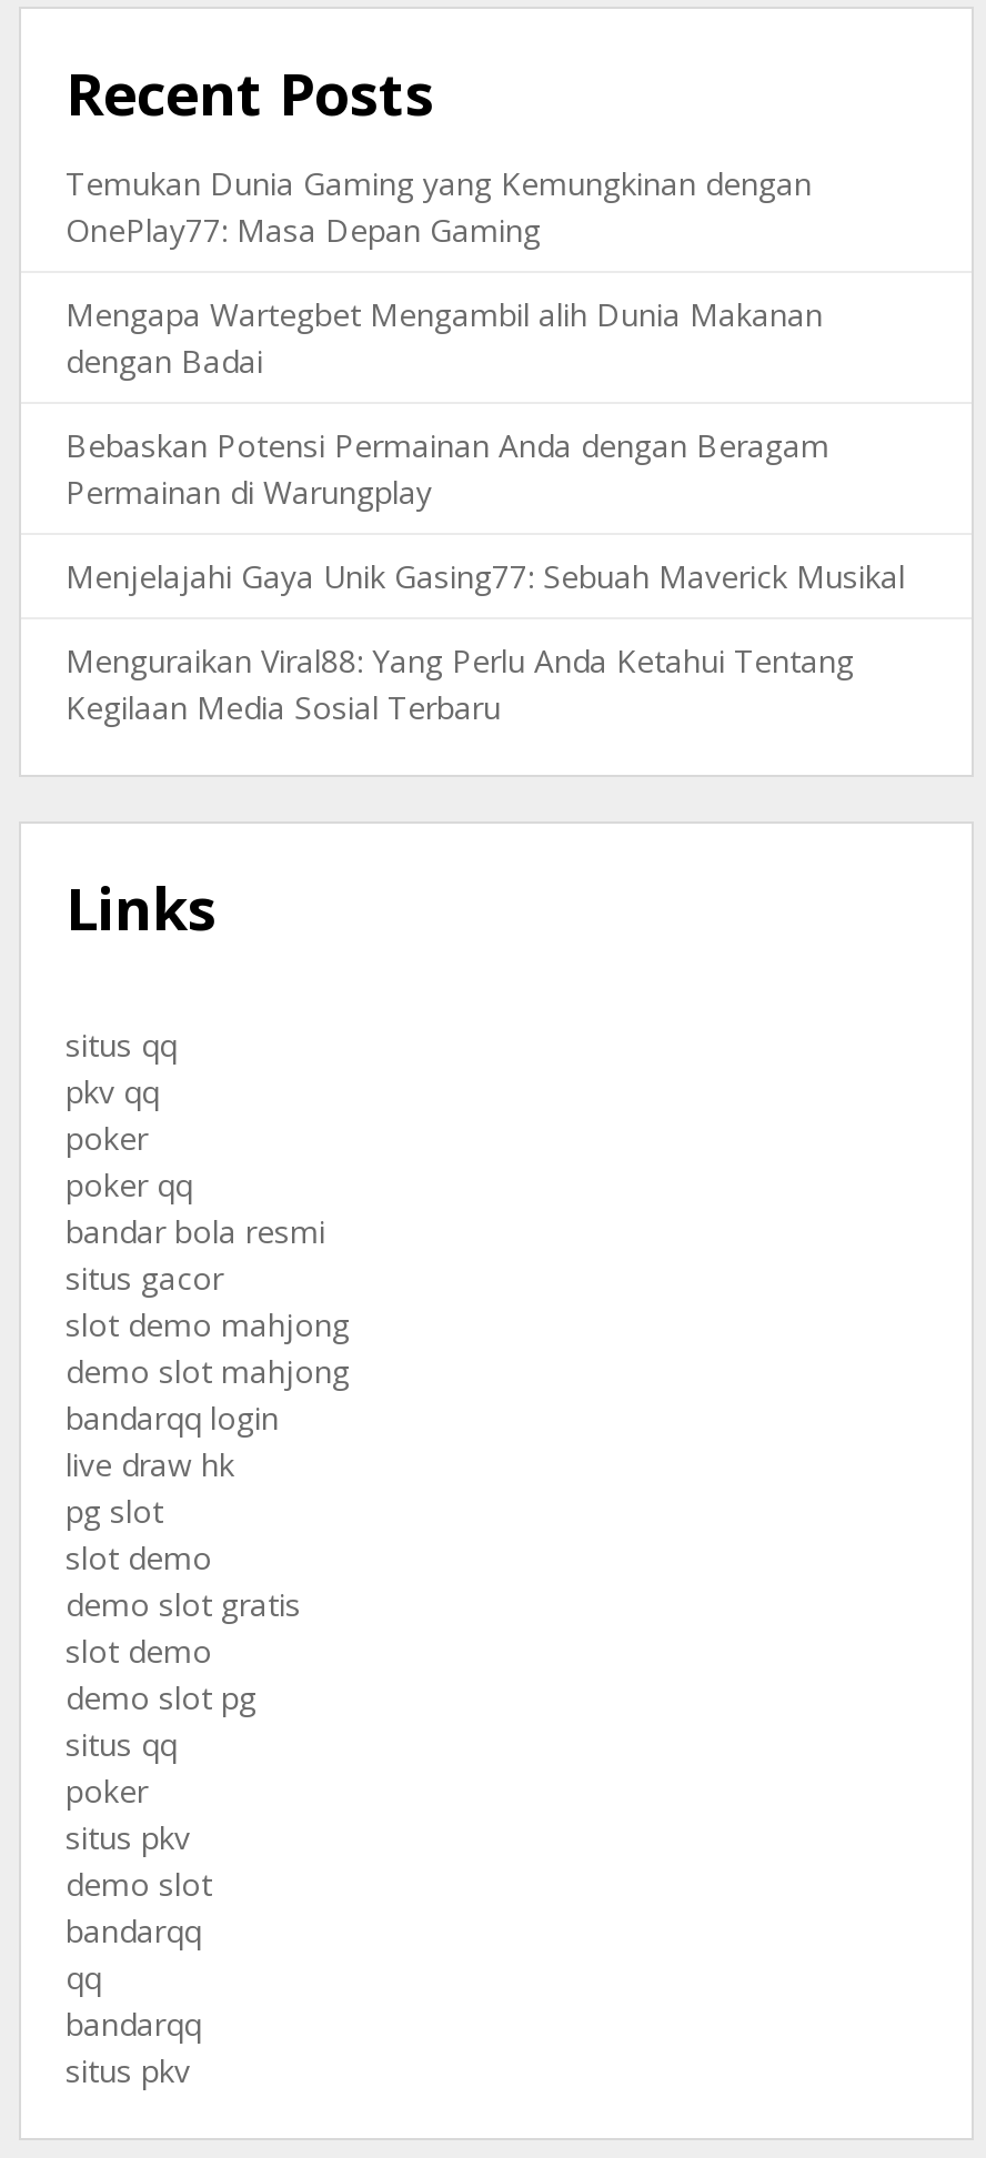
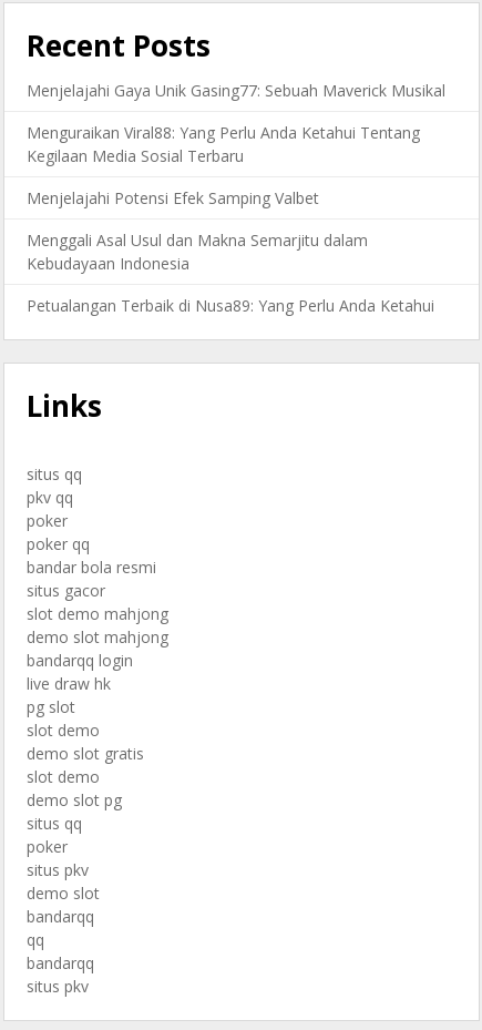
- Temukan Dunia Gaming yang Kemungkinan dengan
- OnePlay77: Masa Depan Gaming
- Mengapa Wartegbet Mengambil alih Dunia Makanan
- dengan Badai
- Bebaskan Potensi Permainan Anda dengan Beragam
- Permainan di Warungplay

moved up: Menjelajahi Gaya Unik Gasing77: Sebuah Maverick Musikal | Menguraikan Viral88: Yang Perlu Anda Ketahui Tentang | Kegilaan Media Sosial Terbaru

+ Menjelajahi Potensi Efek Samping Valbet
+ Menggali Asal Usul dan Makna Semarjitu dalam
+ Kebudayaan Indonesia
+ Petualangan Terbaik di Nusa89: Yang Perlu Anda Ketahui
